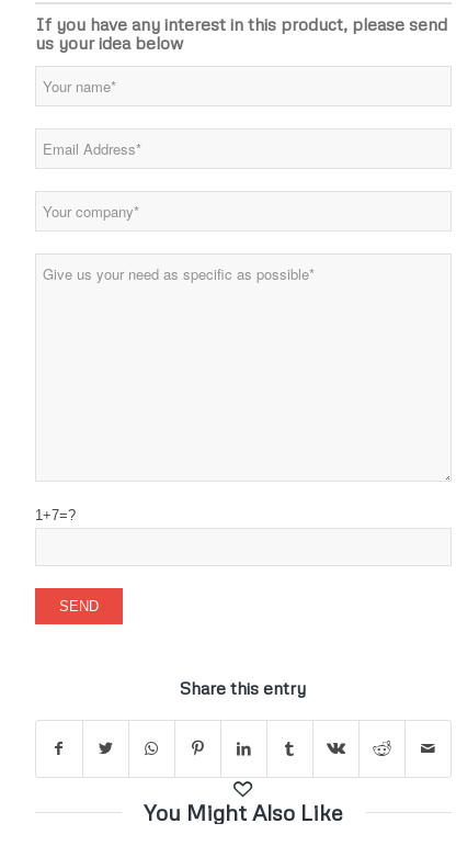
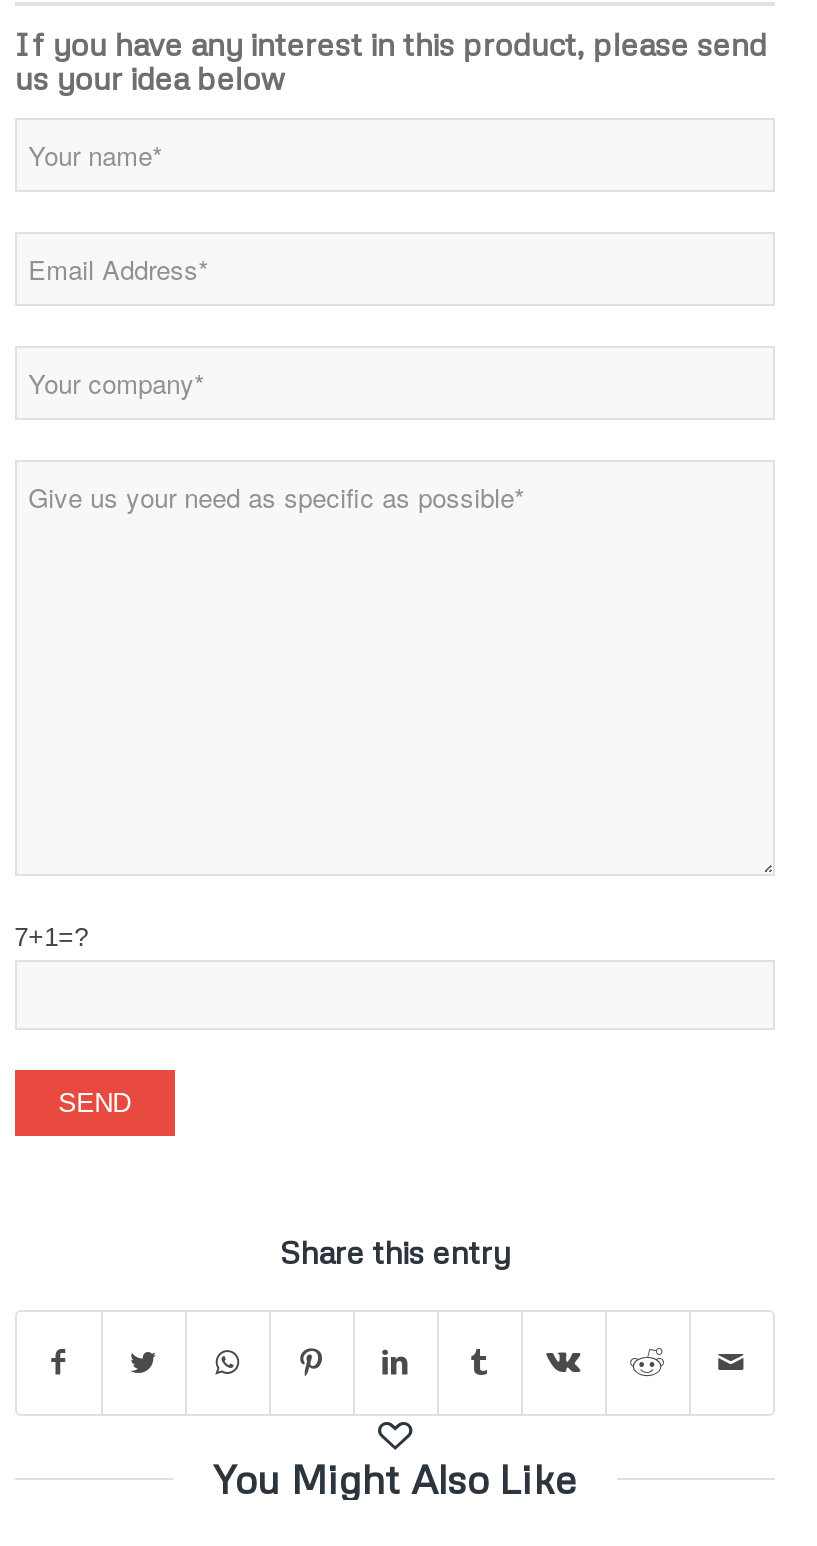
- 1+7=?
+ 7+1=?
